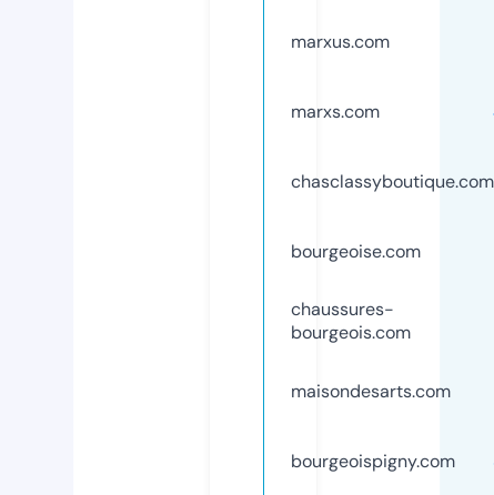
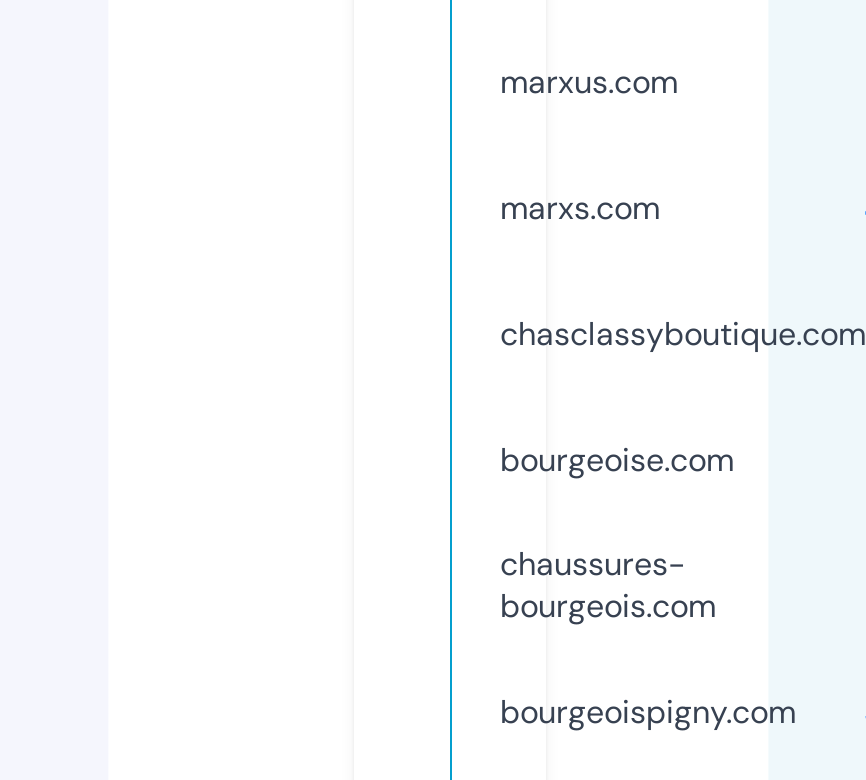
- maisondesarts.com
